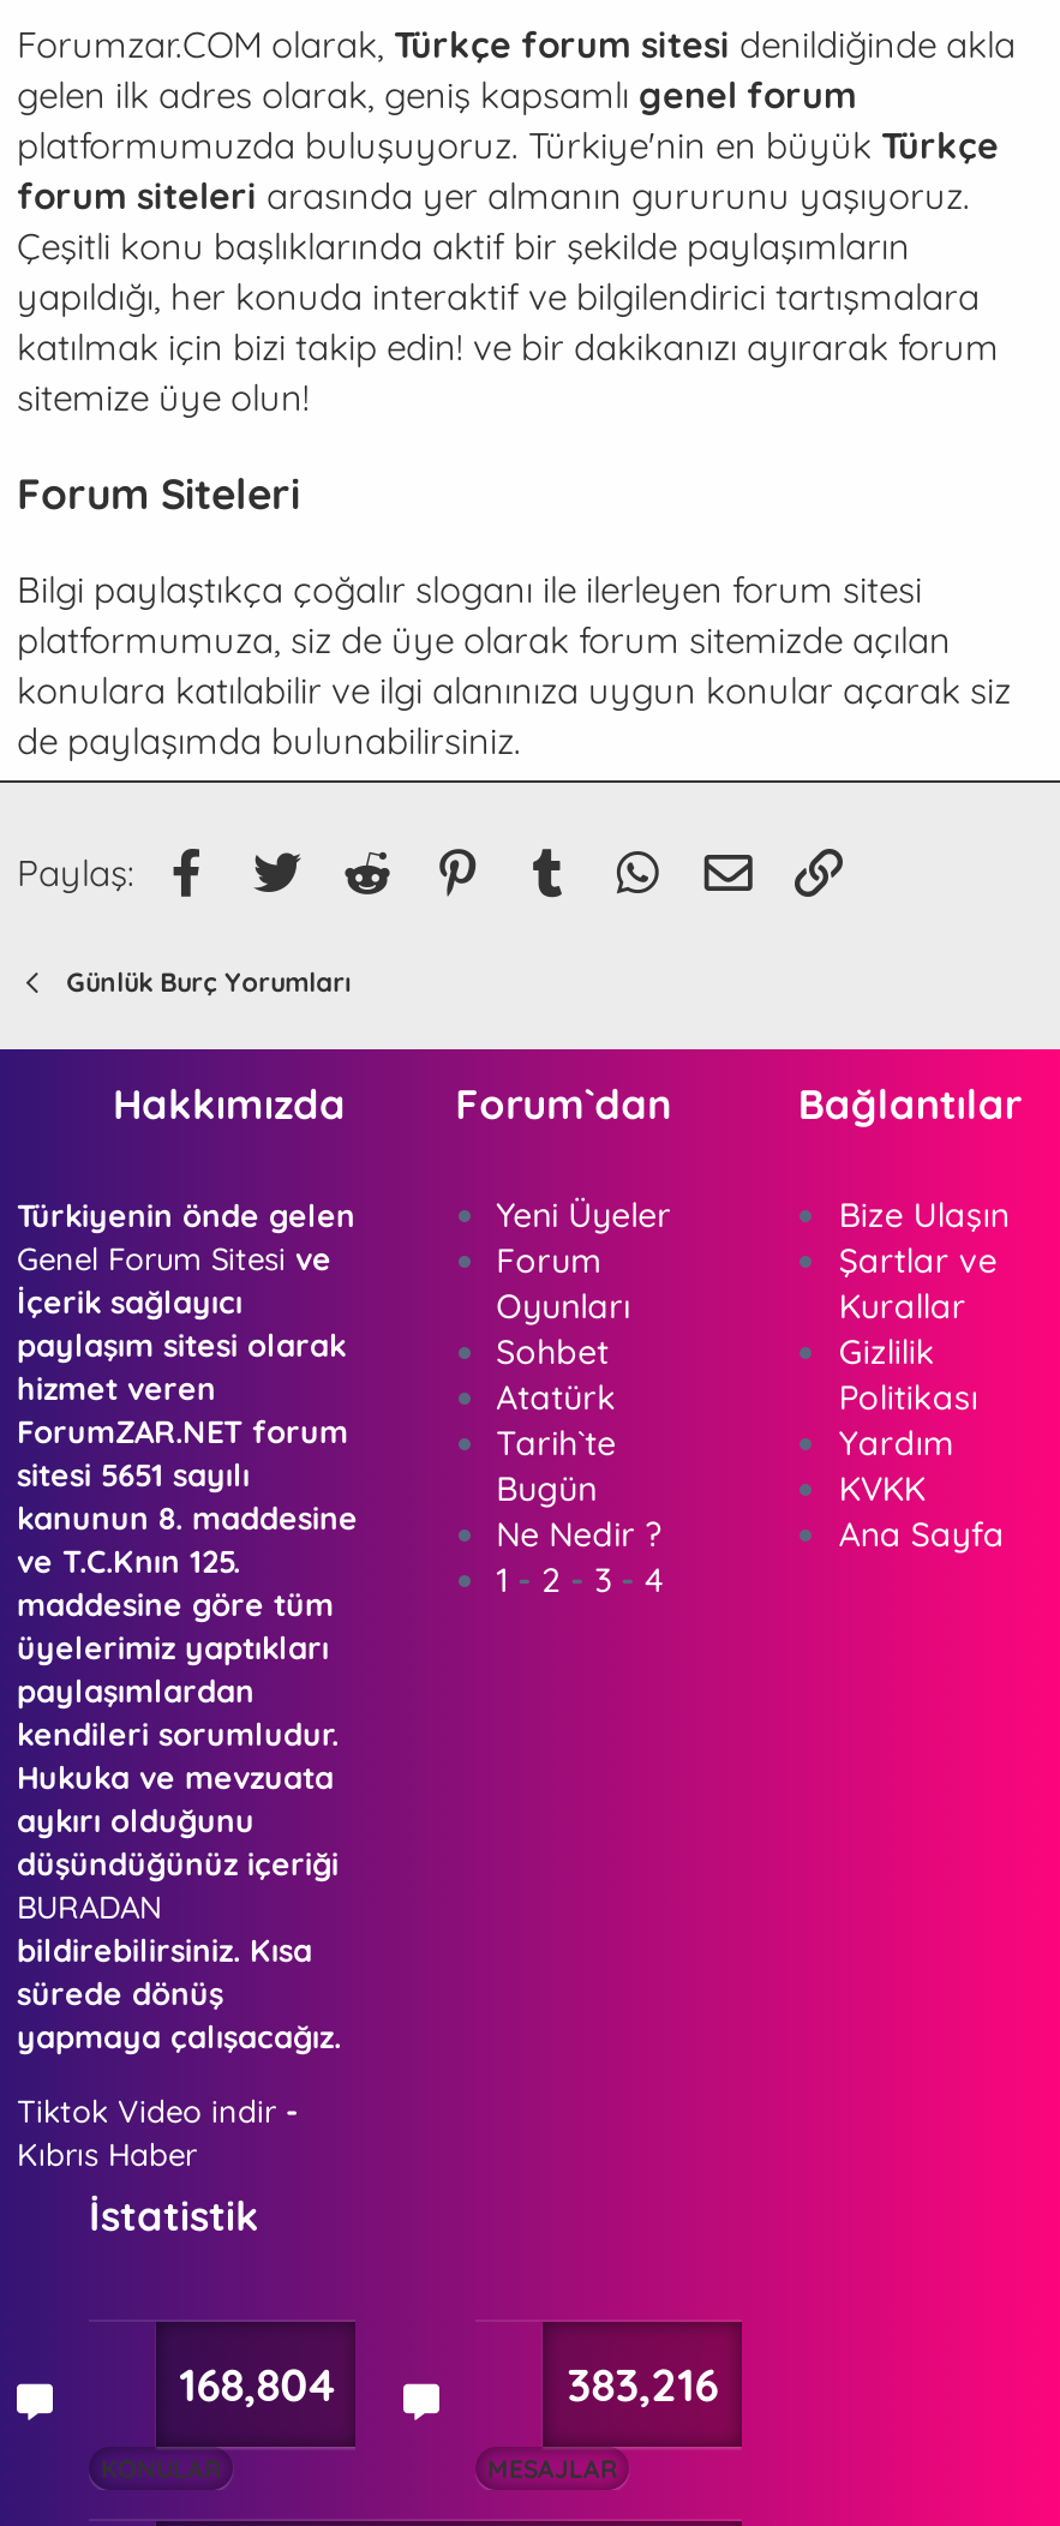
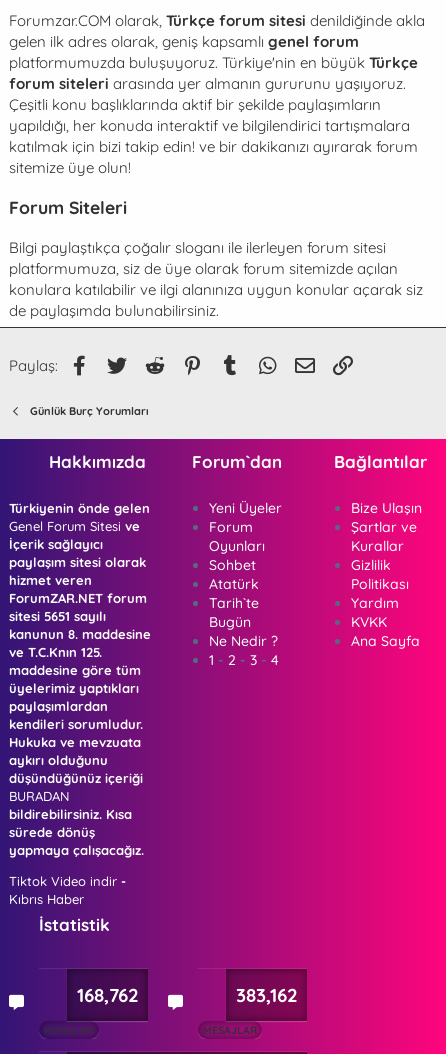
- 168,804
+ 168,762

- 383,216
+ 383,162
